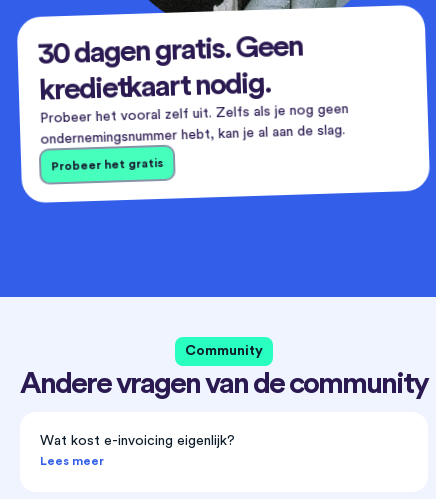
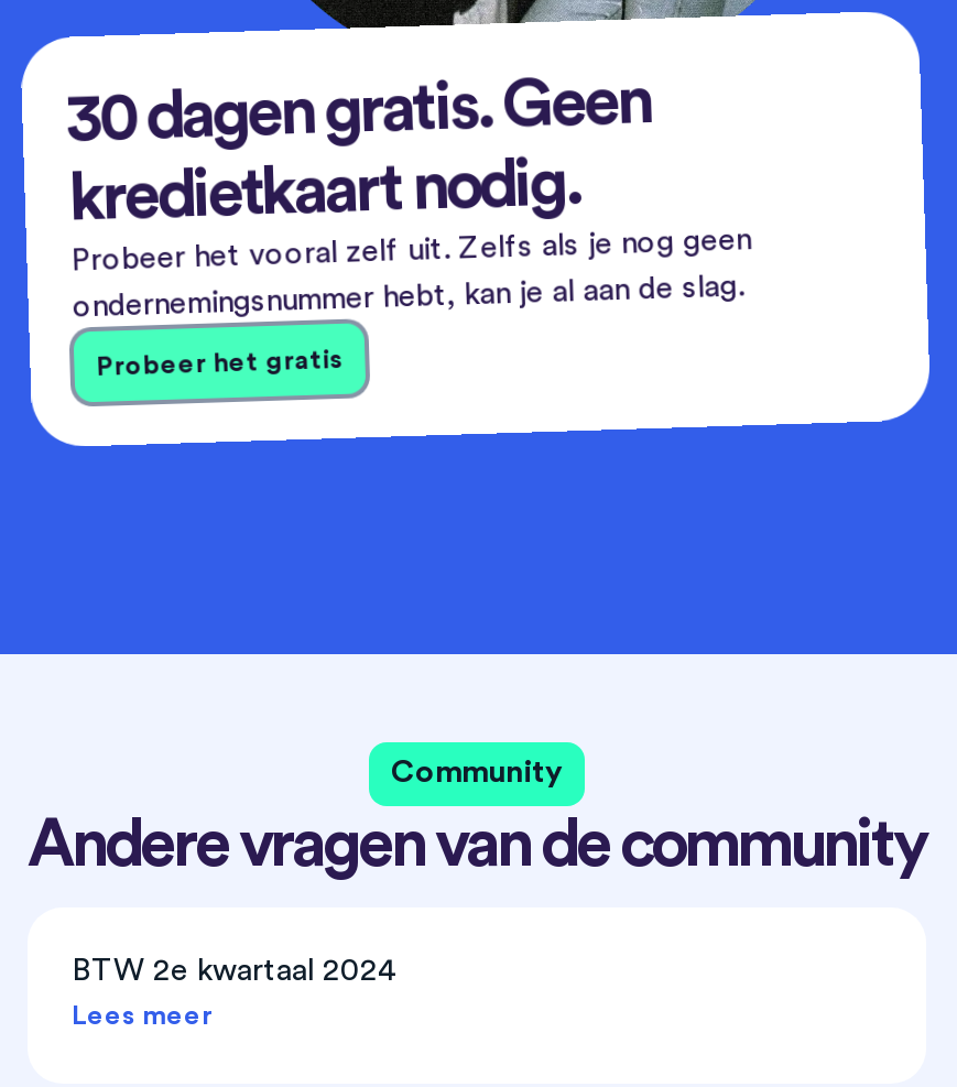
- Wat kost e-invoicing eigenlijk?
+ BTW 2e kwartaal 2024
